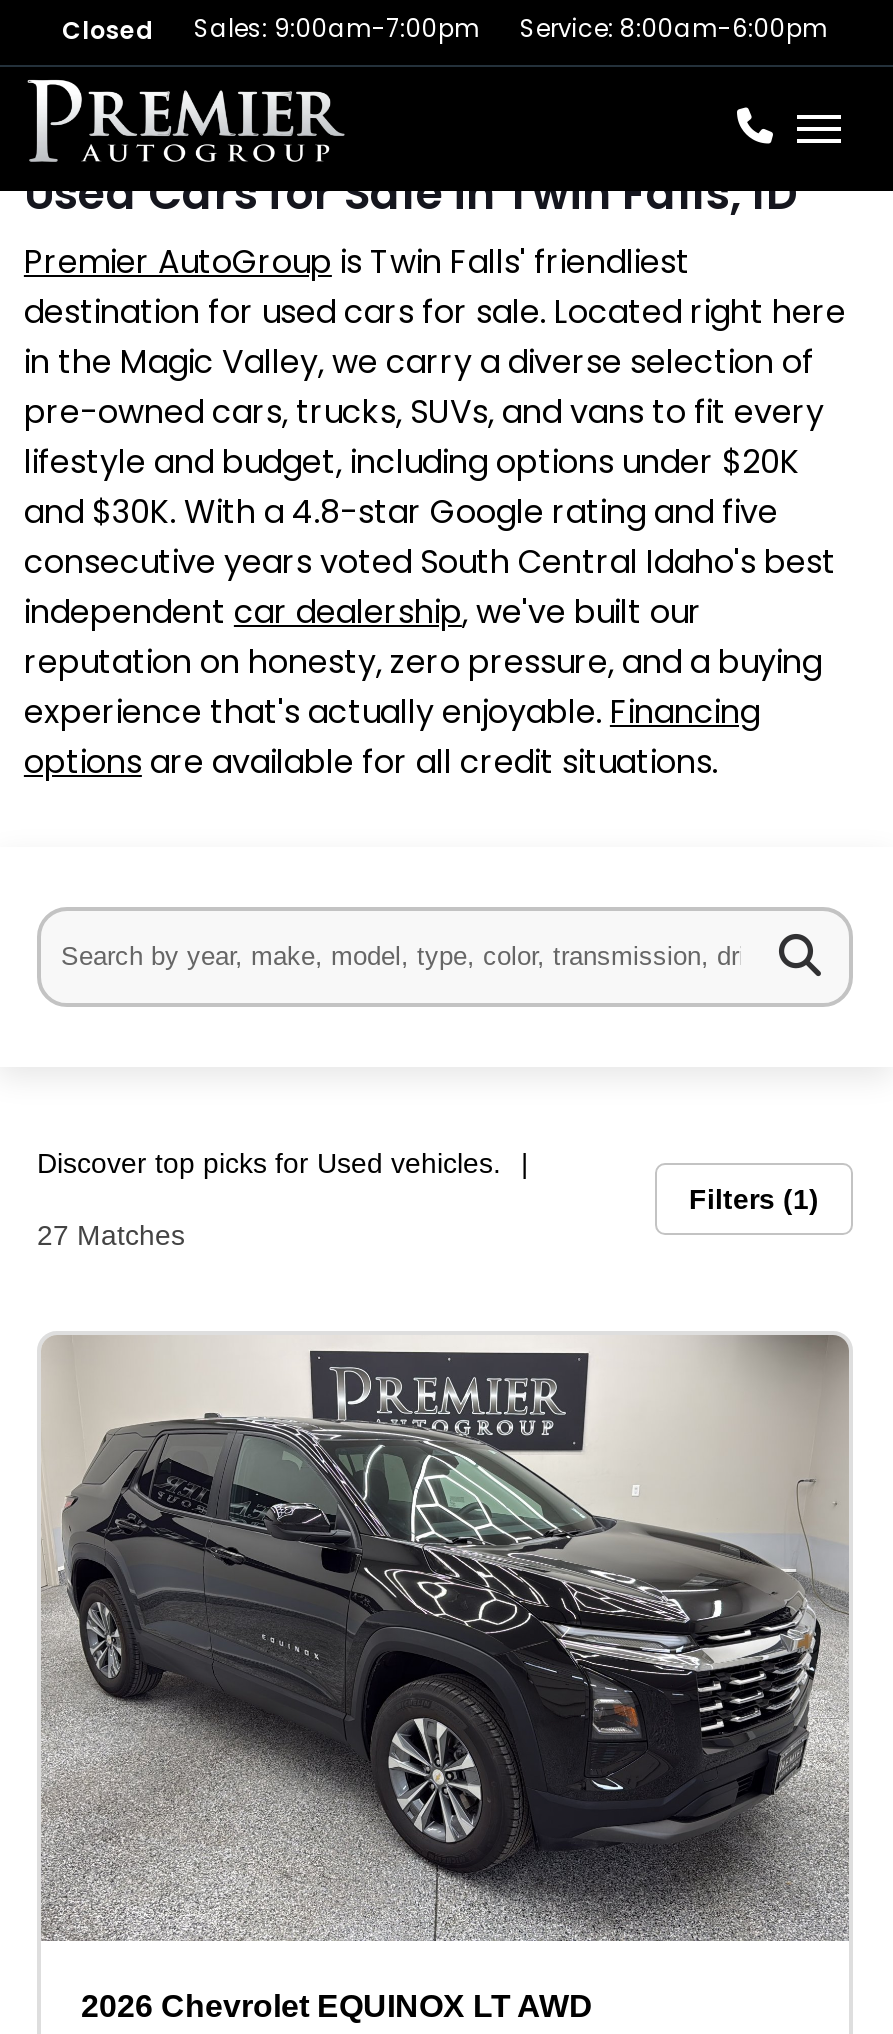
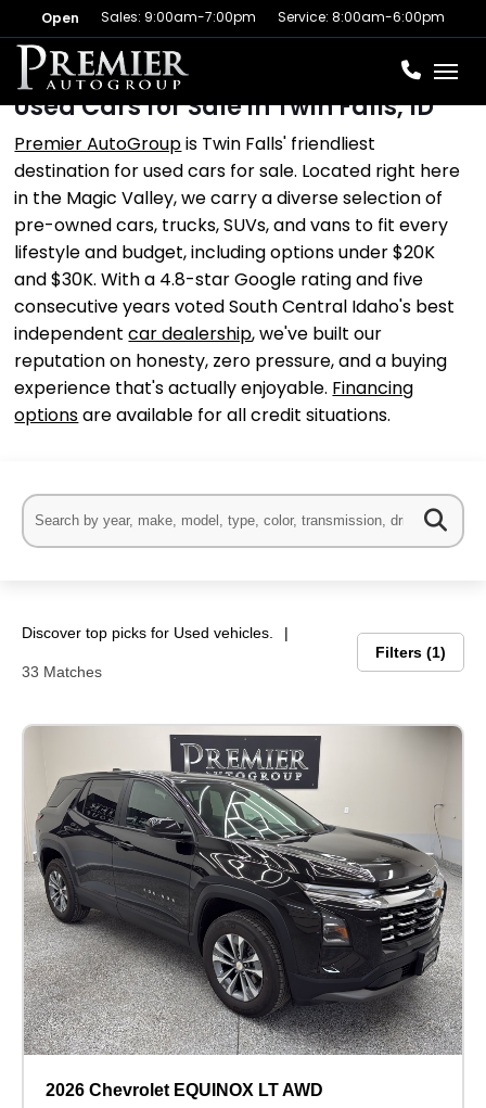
- Closed
+ Open

- 27 Matches
+ 33 Matches
